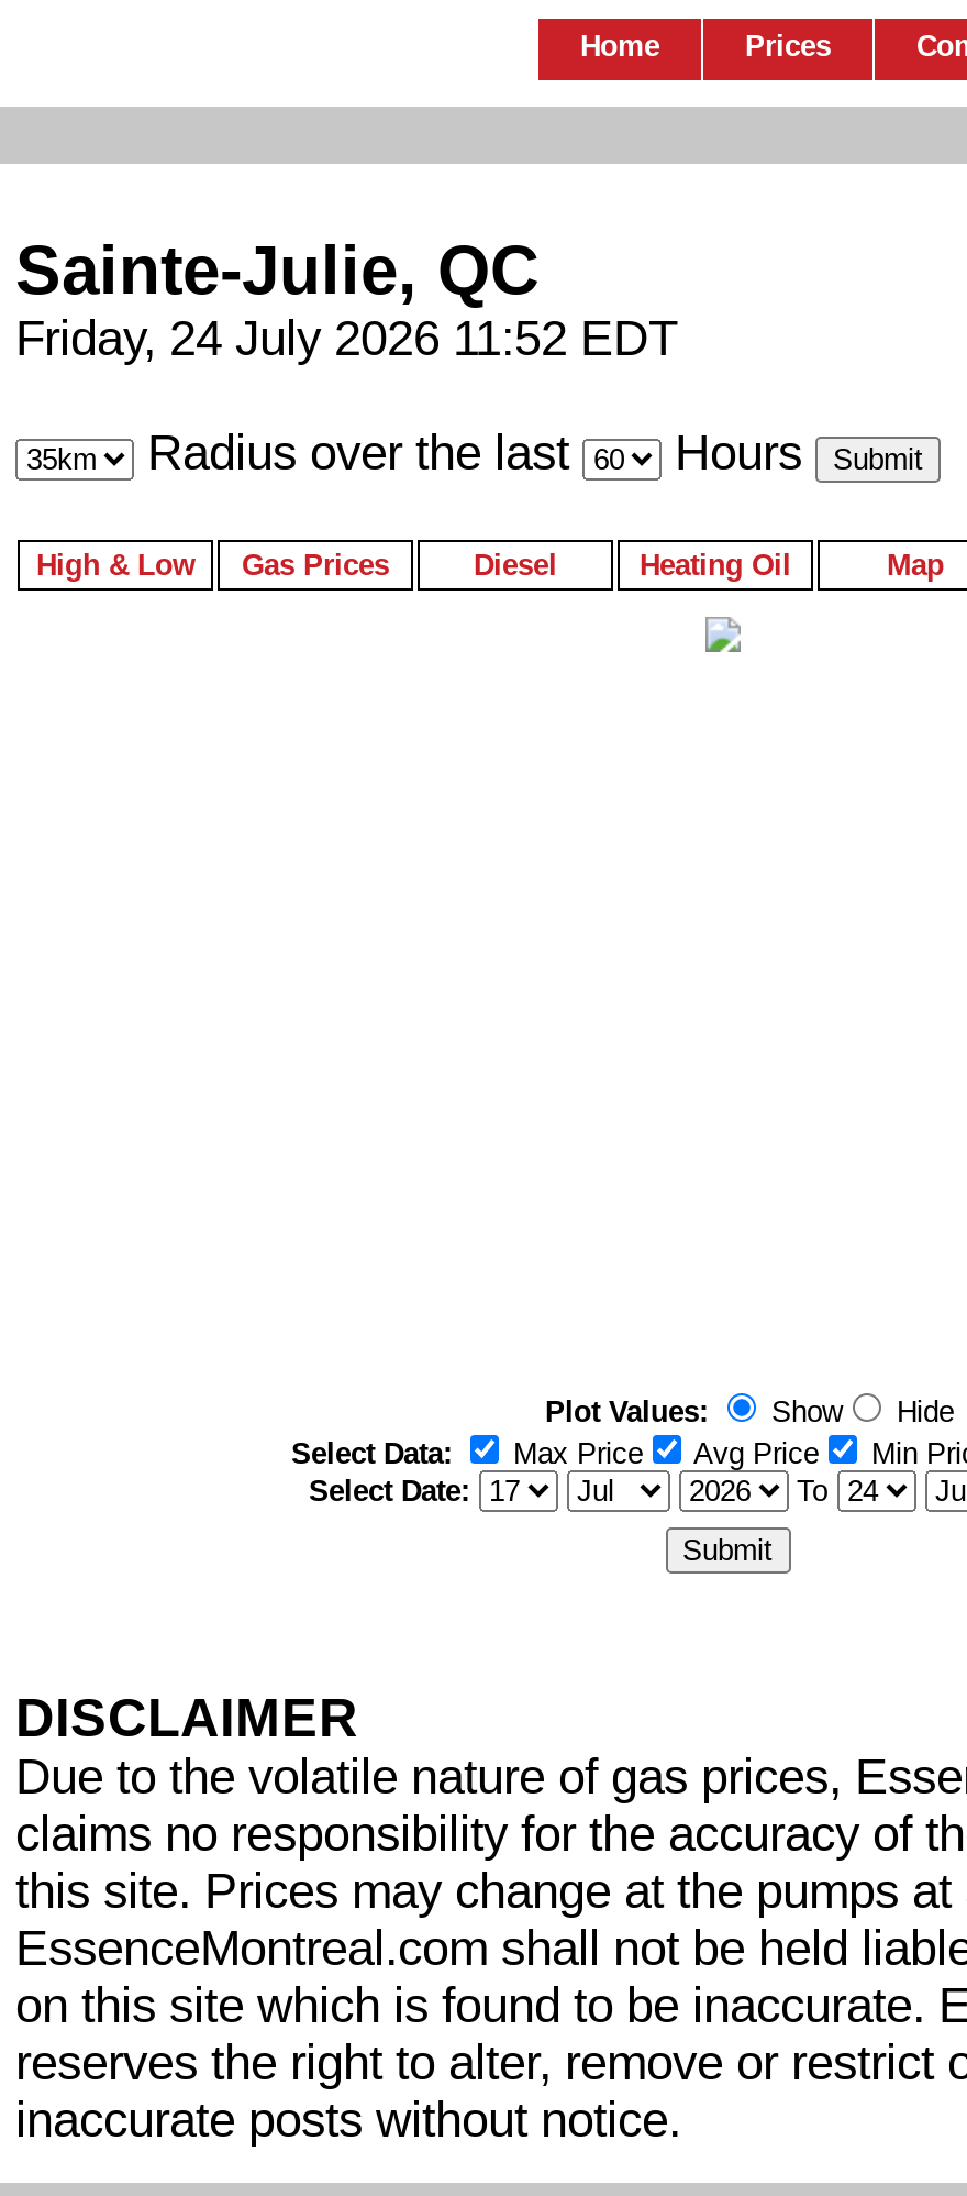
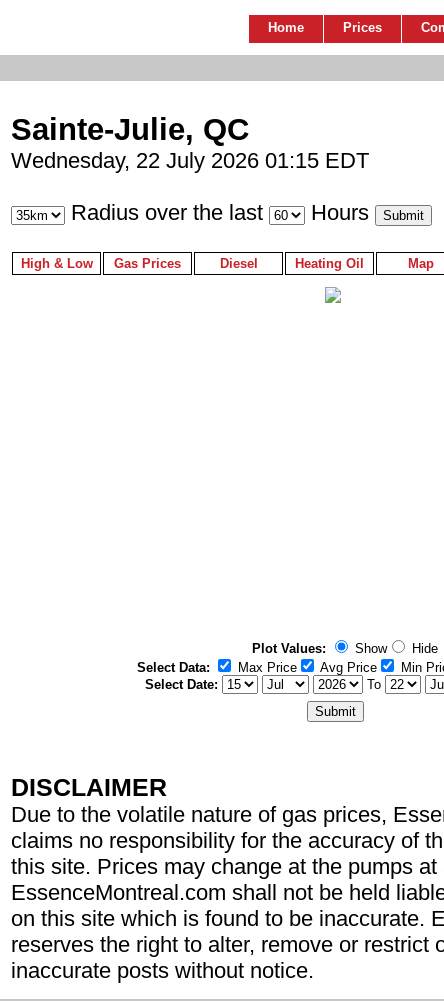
- Friday, 24 July 2026 11:52 EDT
+ Wednesday, 22 July 2026 01:15 EDT
